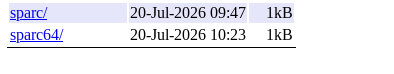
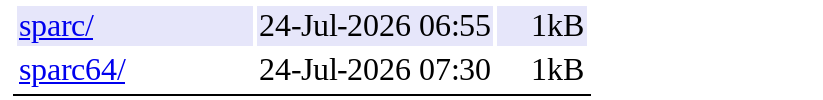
- 20-Jul-2026 09:47 1kB
+ 24-Jul-2026 06:55 1kB

- 20-Jul-2026 10:23 1kB
+ 24-Jul-2026 07:30 1kB
